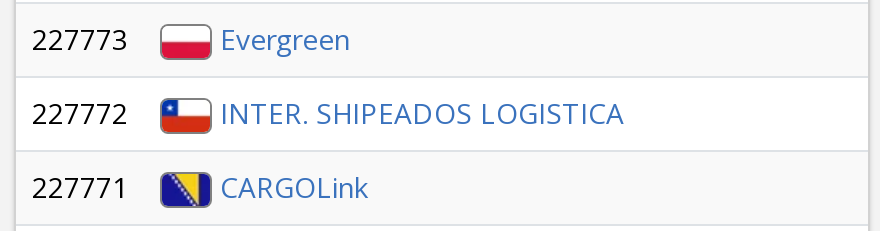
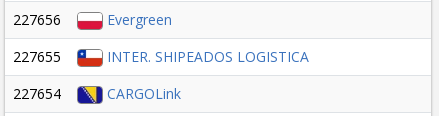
- 227773
+ 227656

- 227772
+ 227655

- 227771
+ 227654
